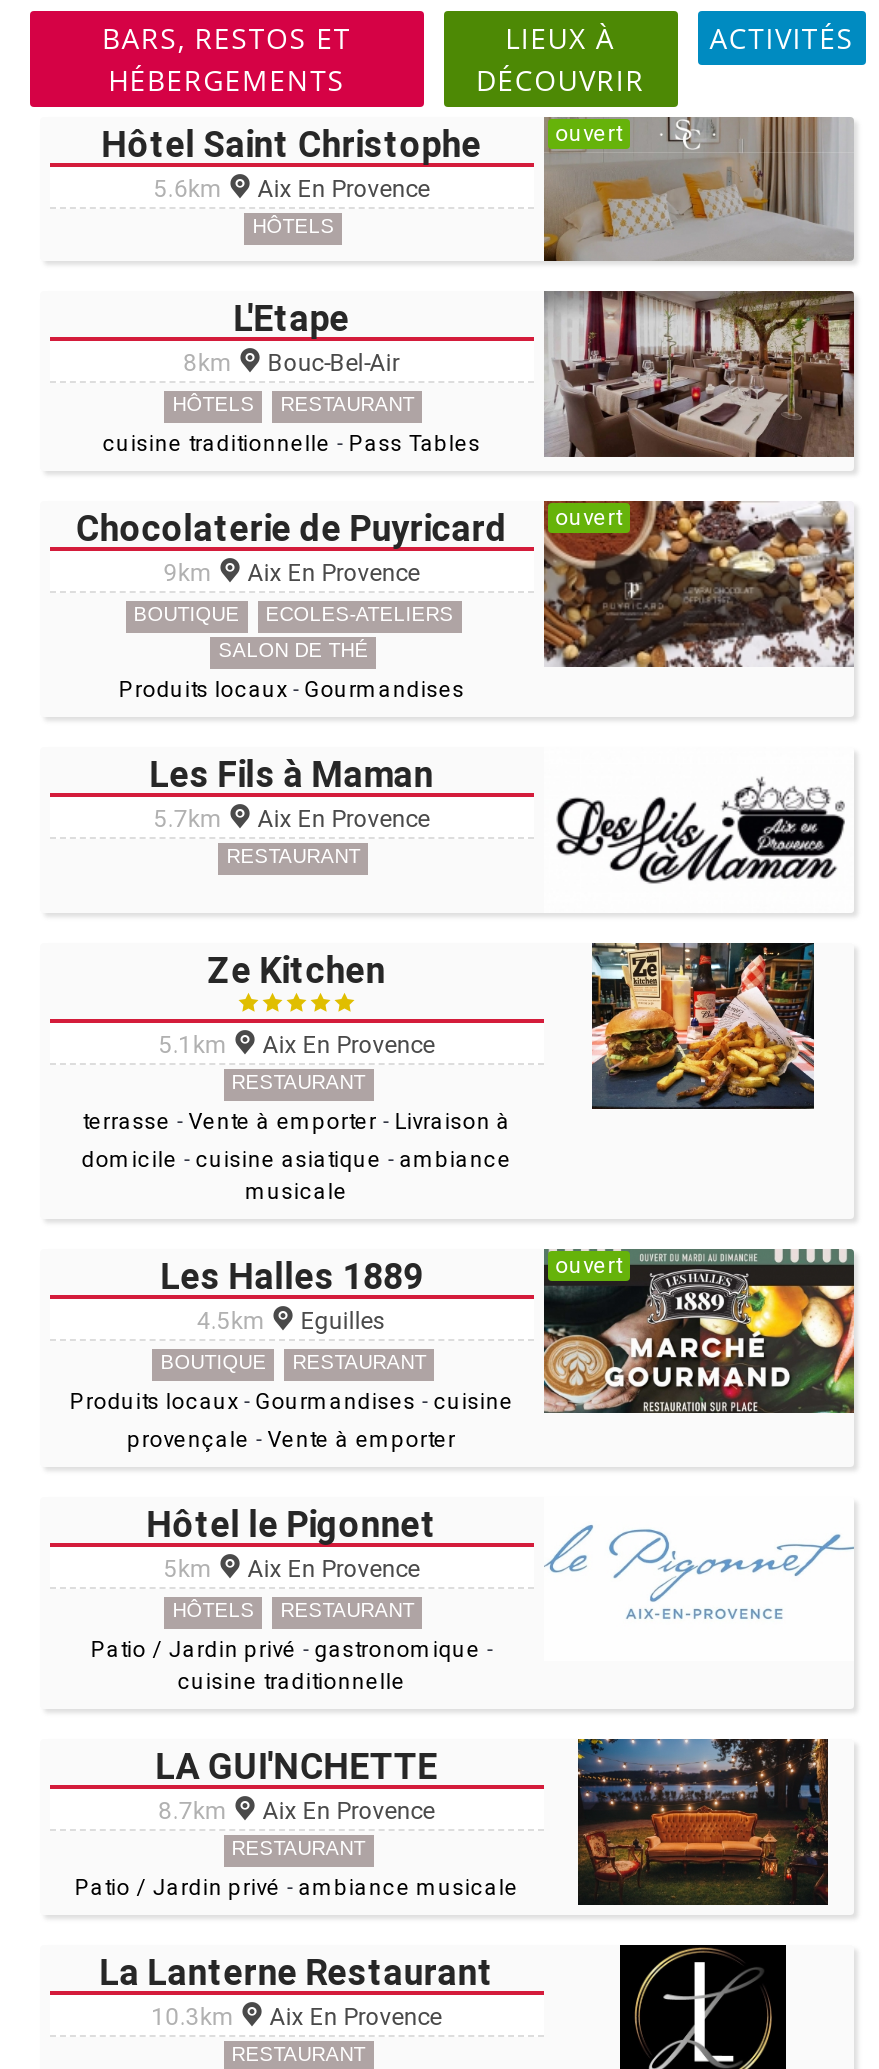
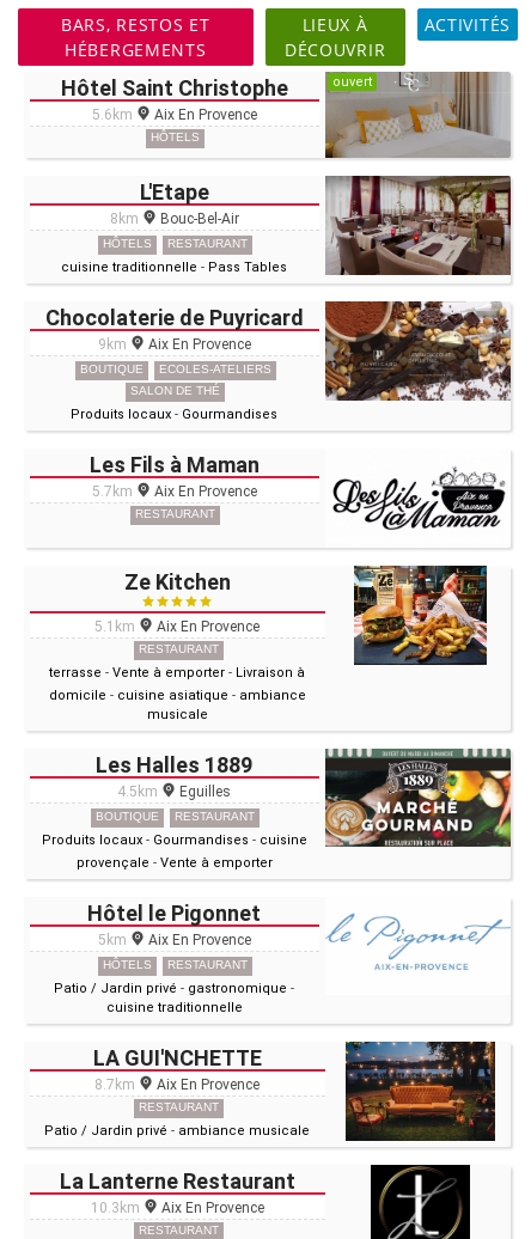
- ouvert

- ouvert
